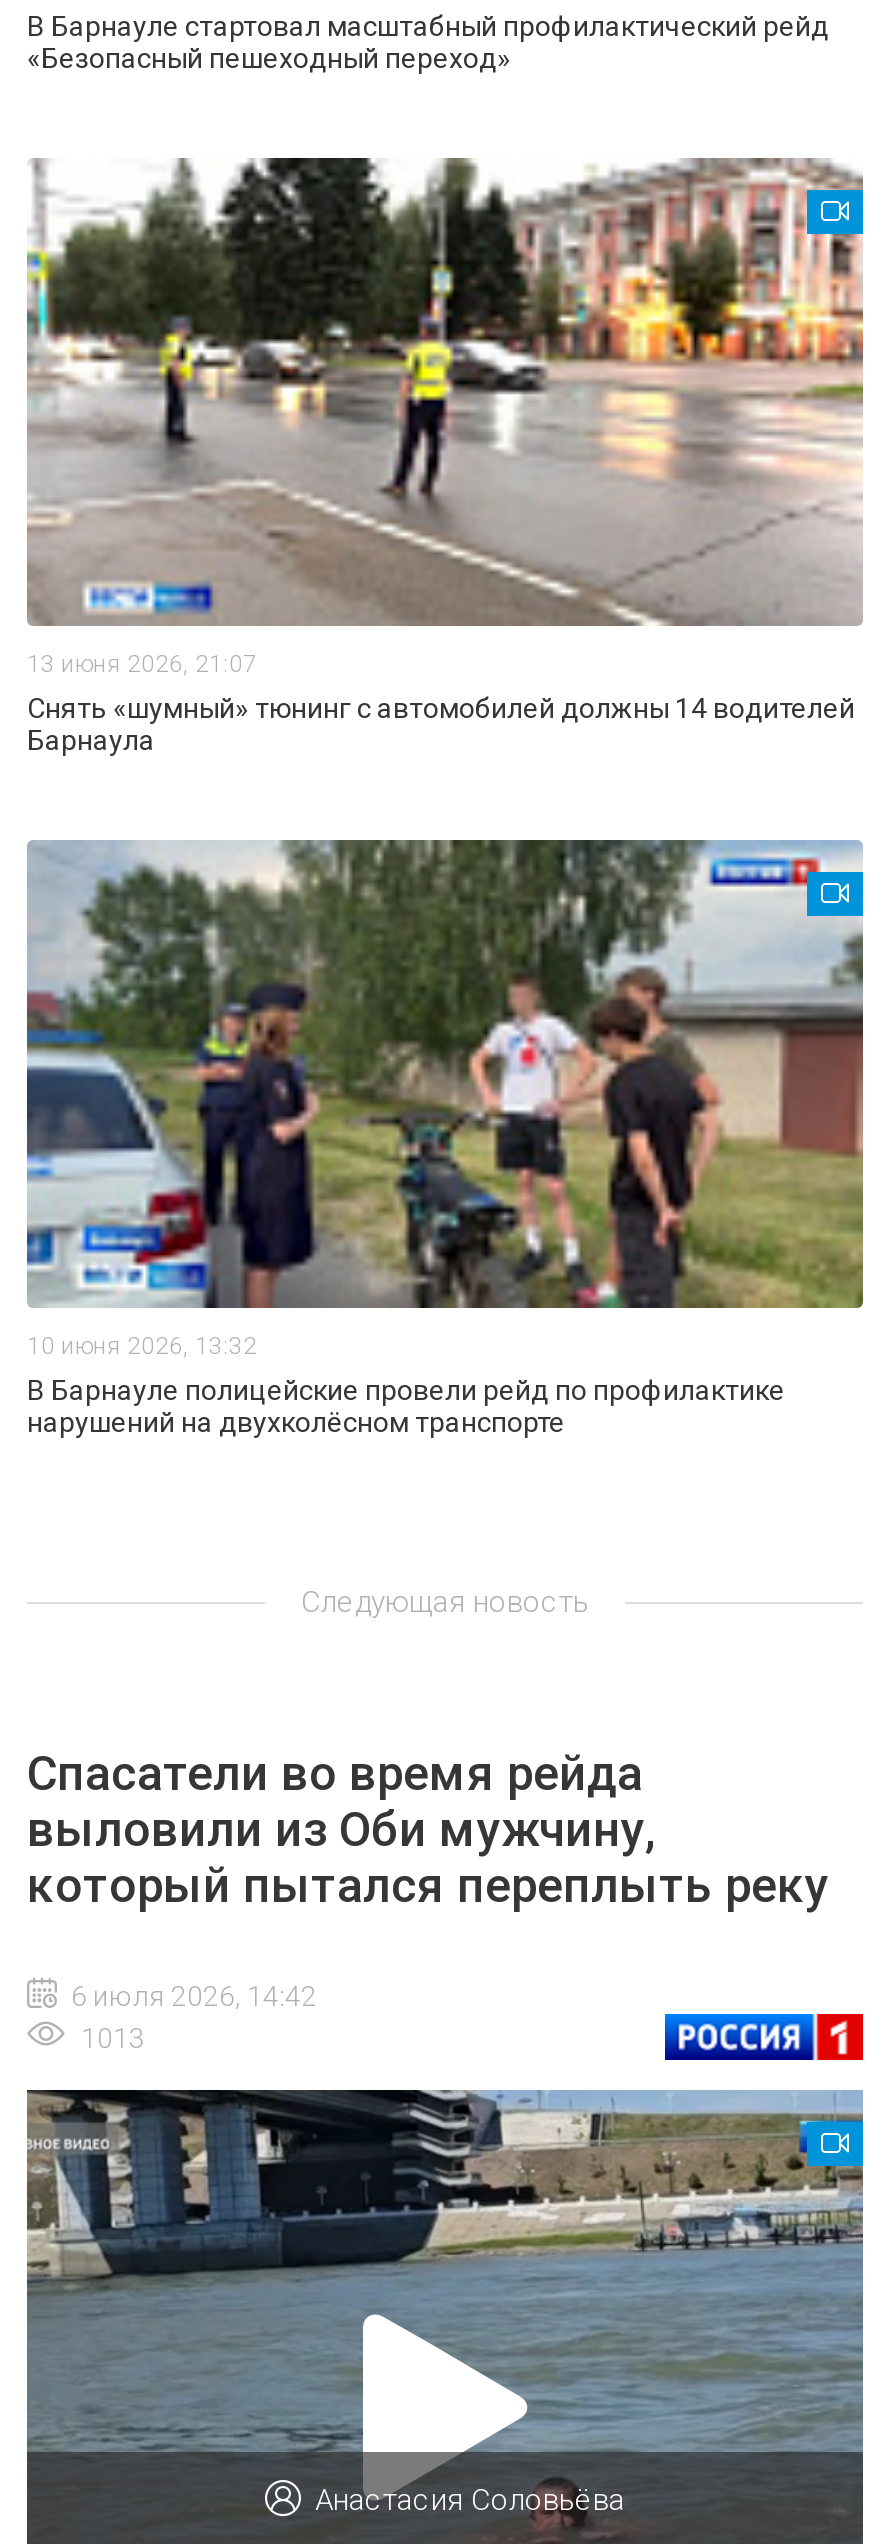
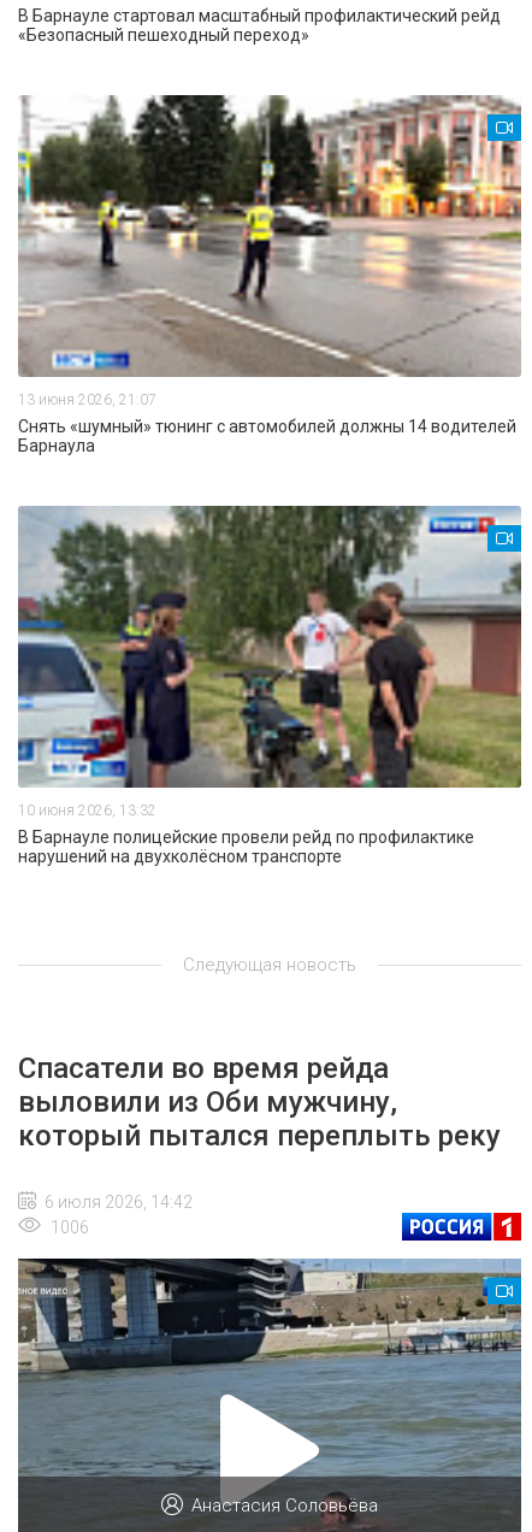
- 1013
+ 1006
